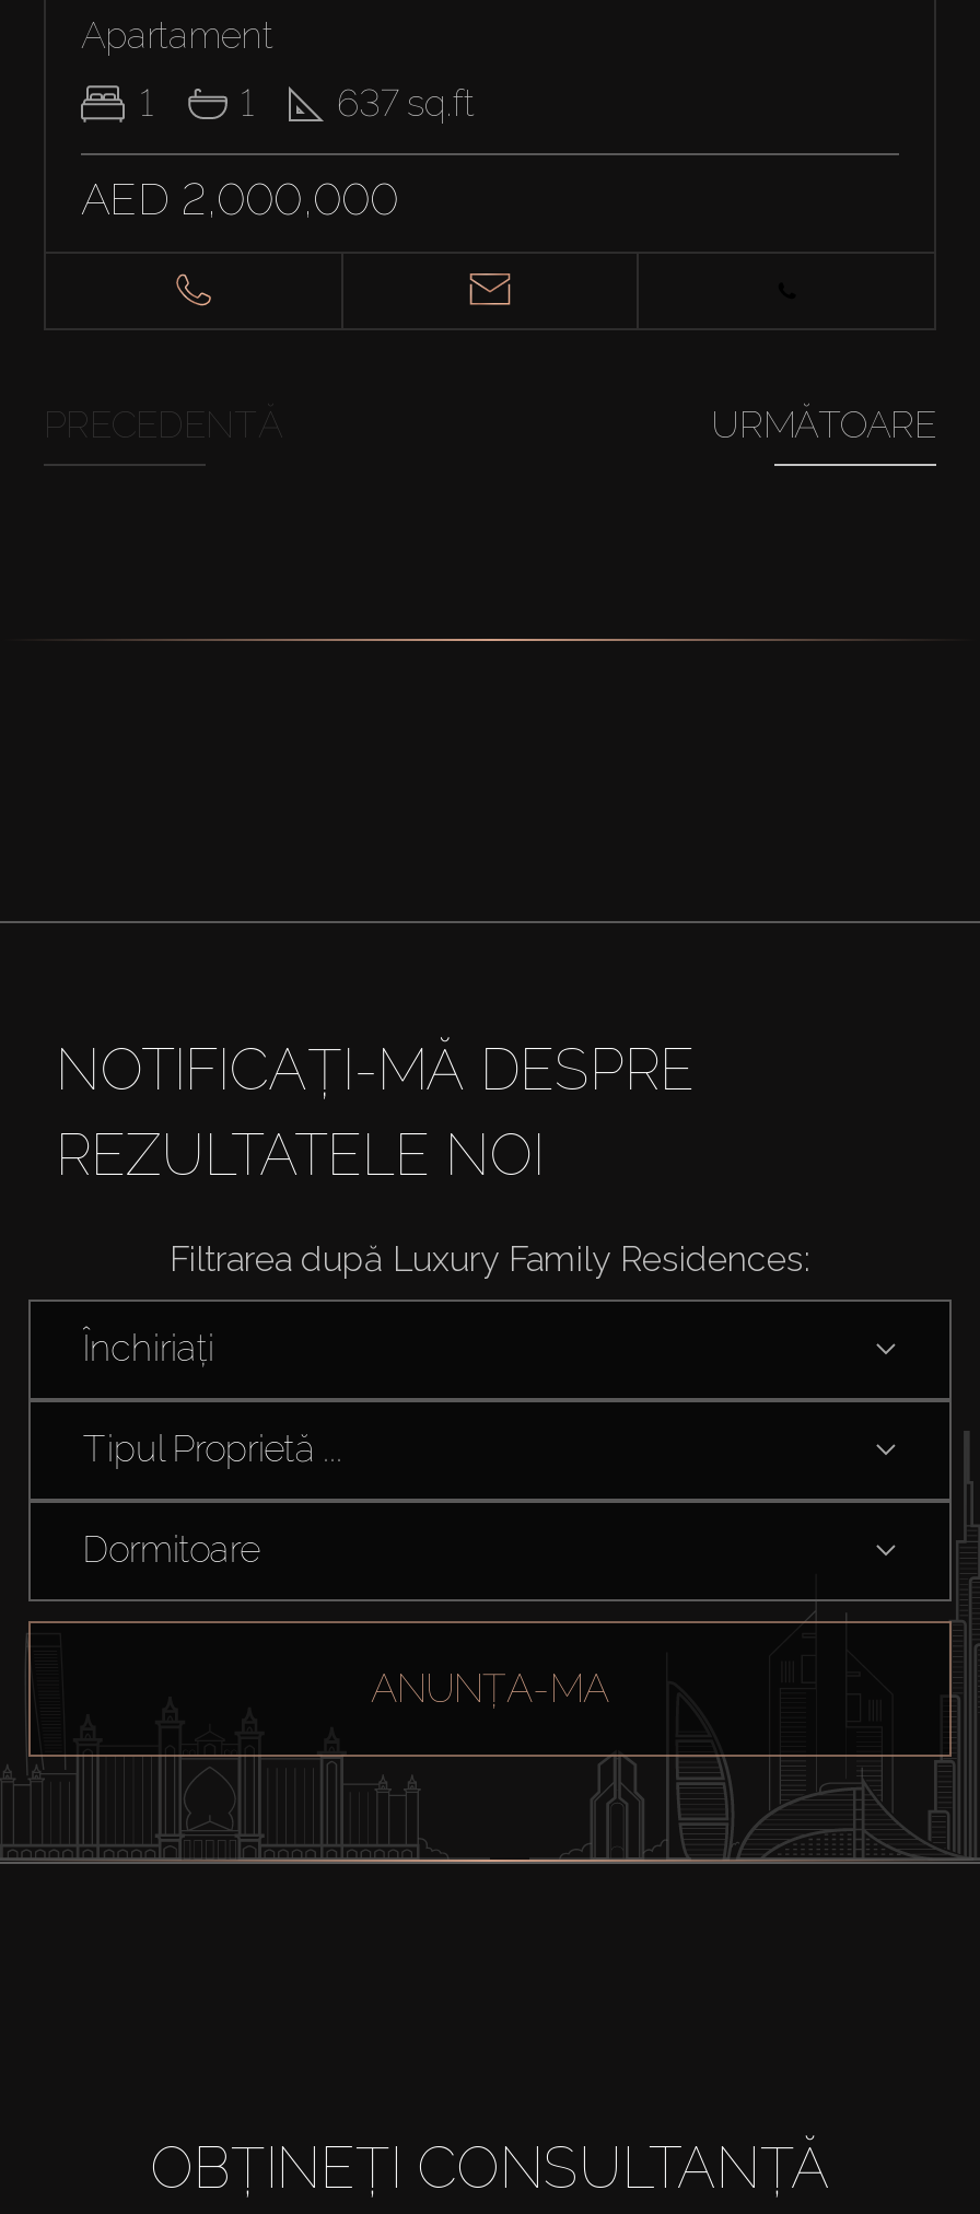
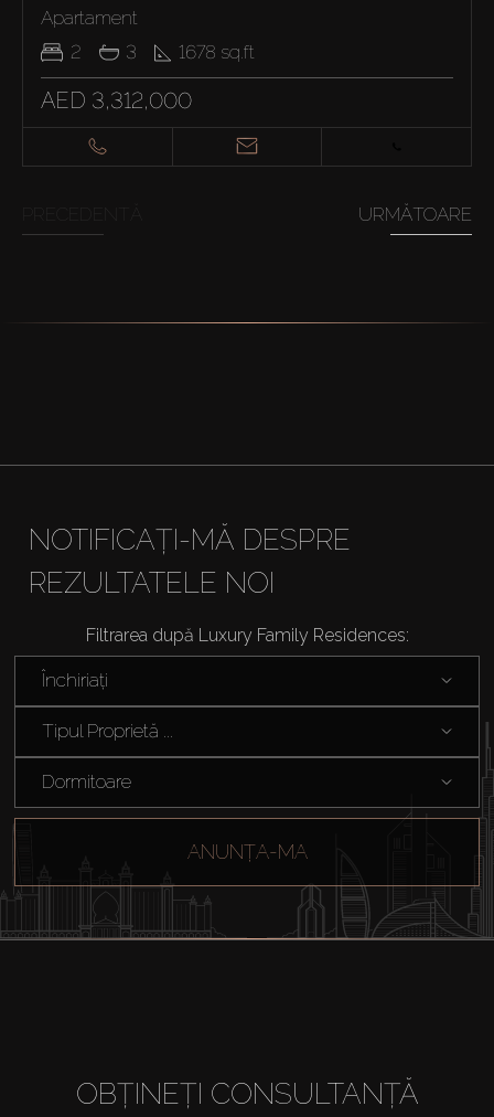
- 1
+ 2

- 1
+ 3

- 637 sq.ft
+ 1678 sq.ft

- AED 2,000,000
+ AED 3,312,000
